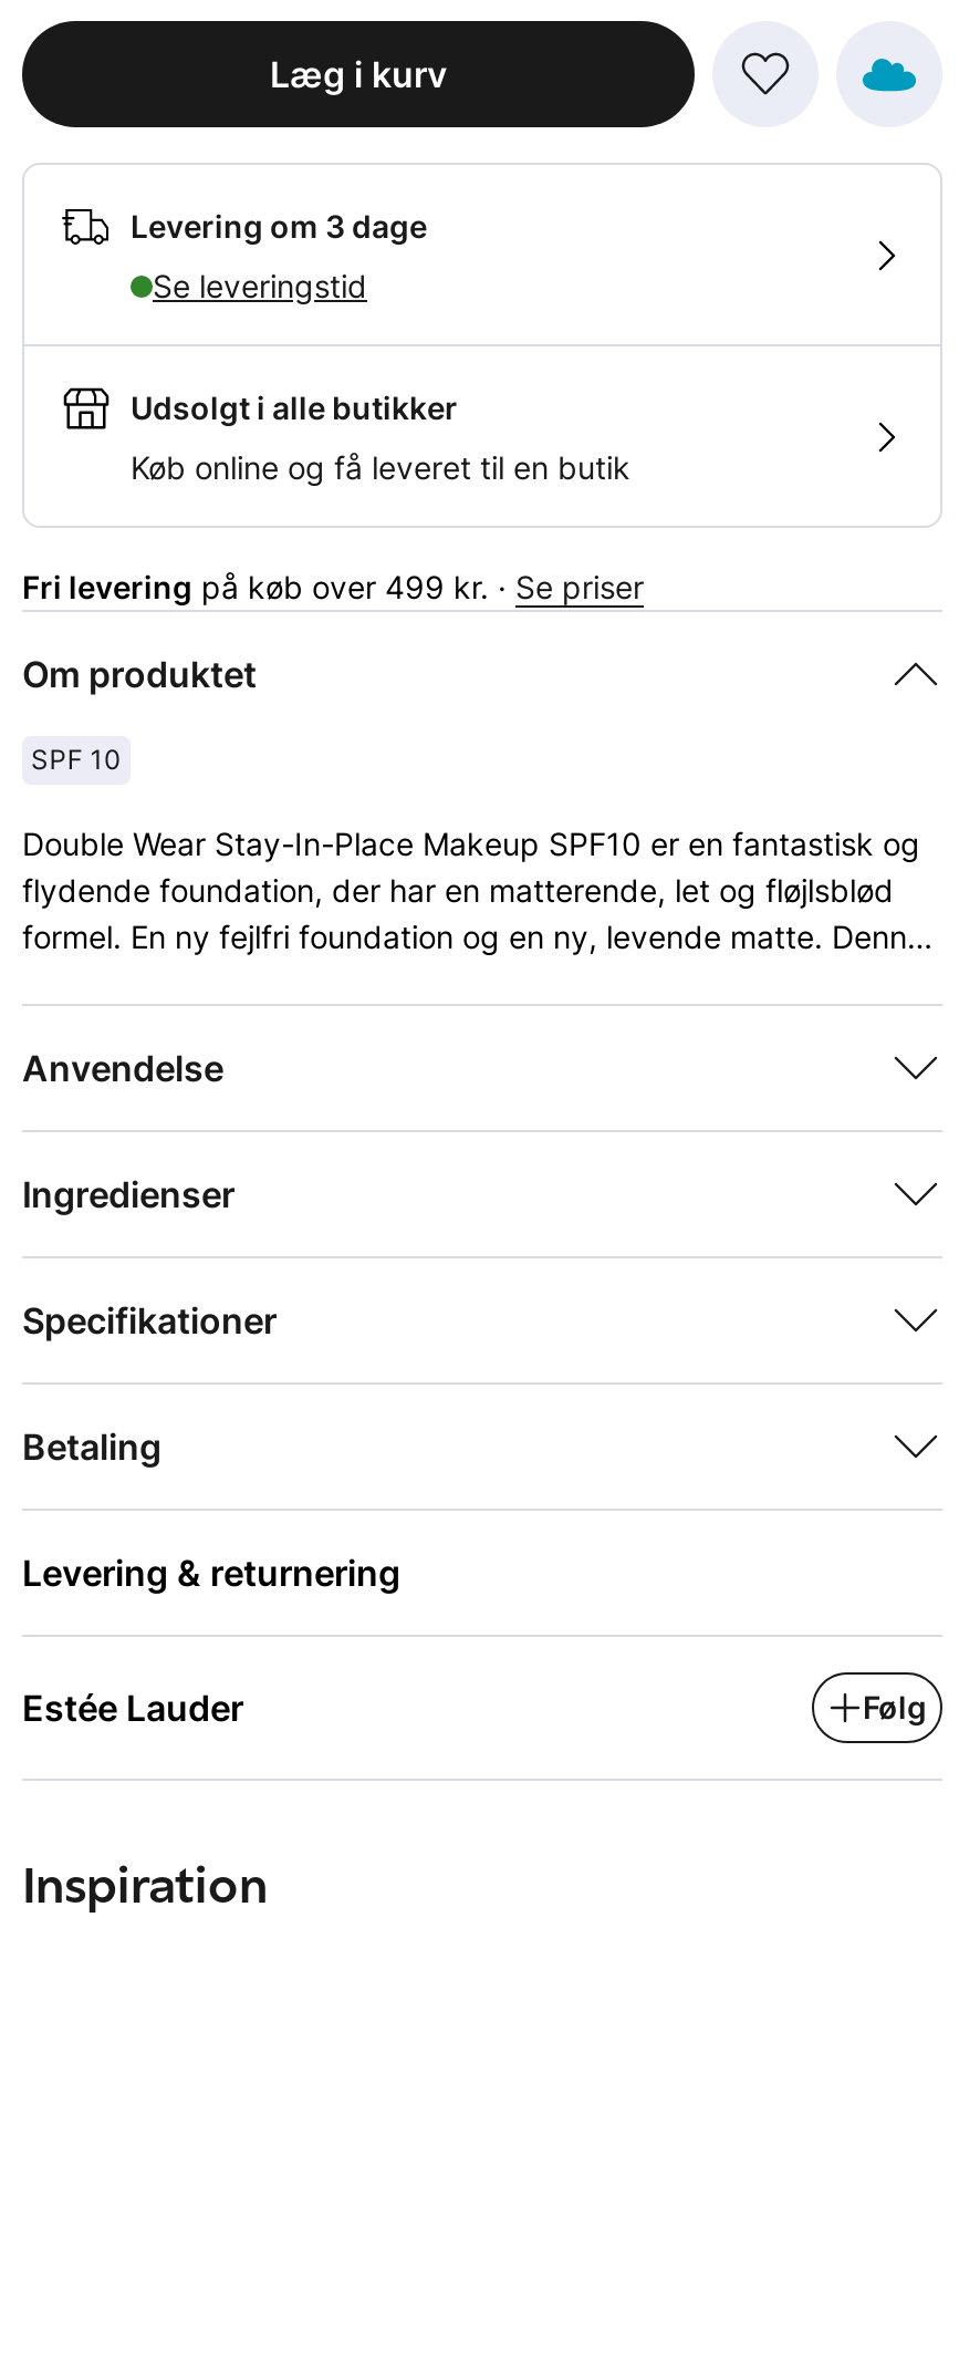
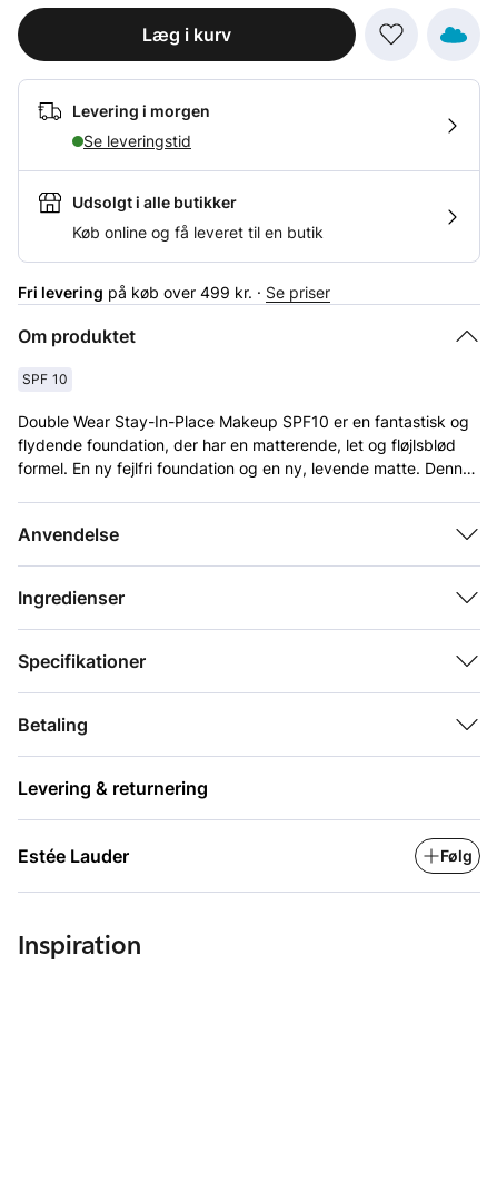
- Levering om 3 dage
+ Levering i morgen
